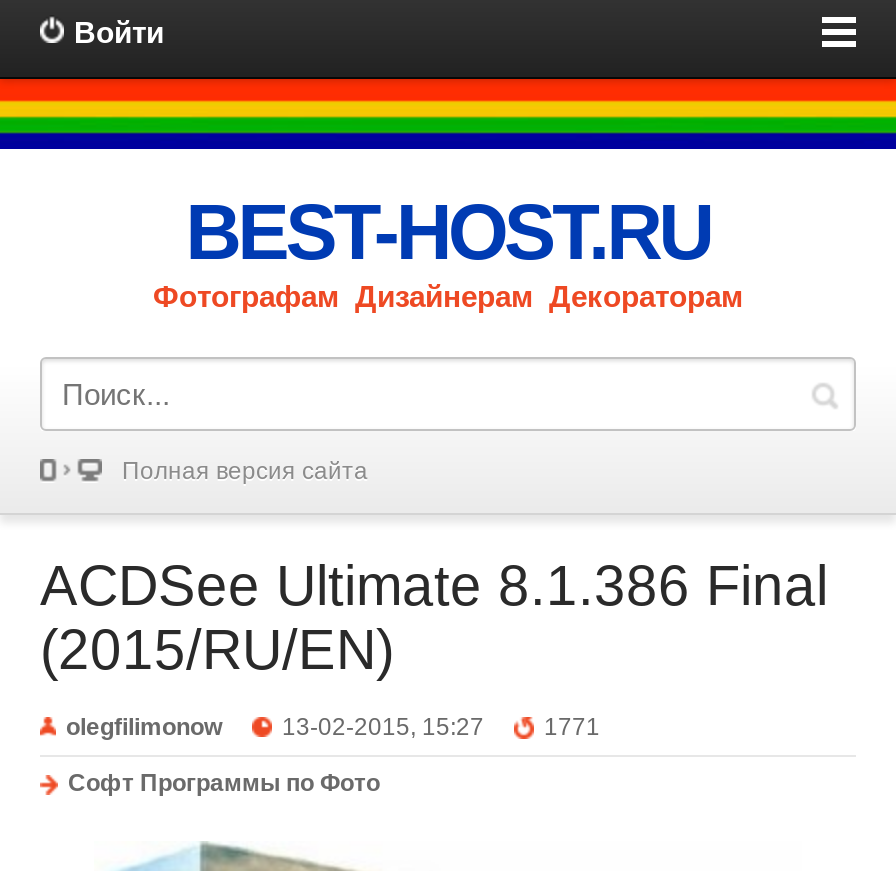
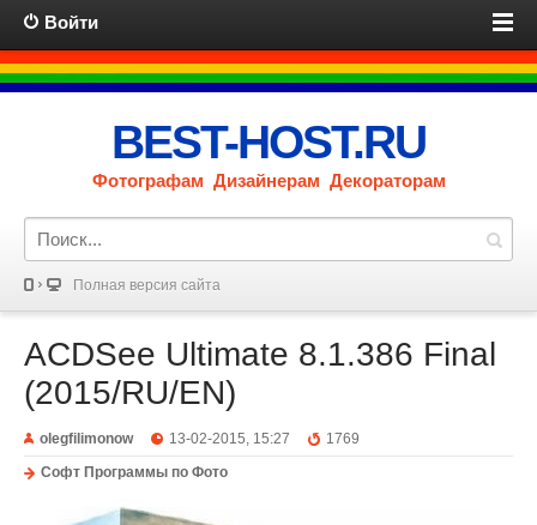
- 1771
+ 1769
